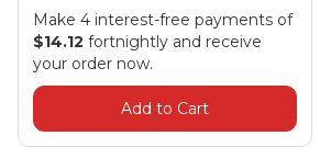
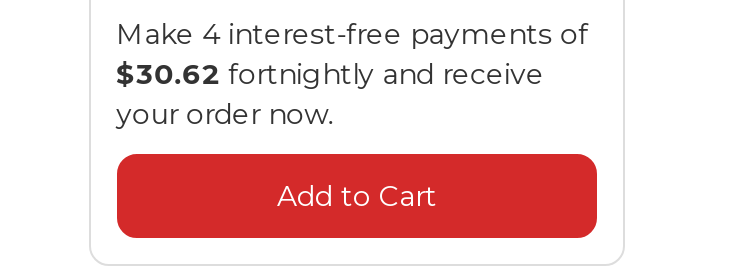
- $14.12 fortnightly and receive
+ $30.62 fortnightly and receive
